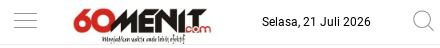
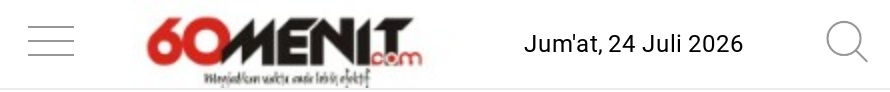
- Selasa, 21 Juli 2026
+ Jum'at, 24 Juli 2026
